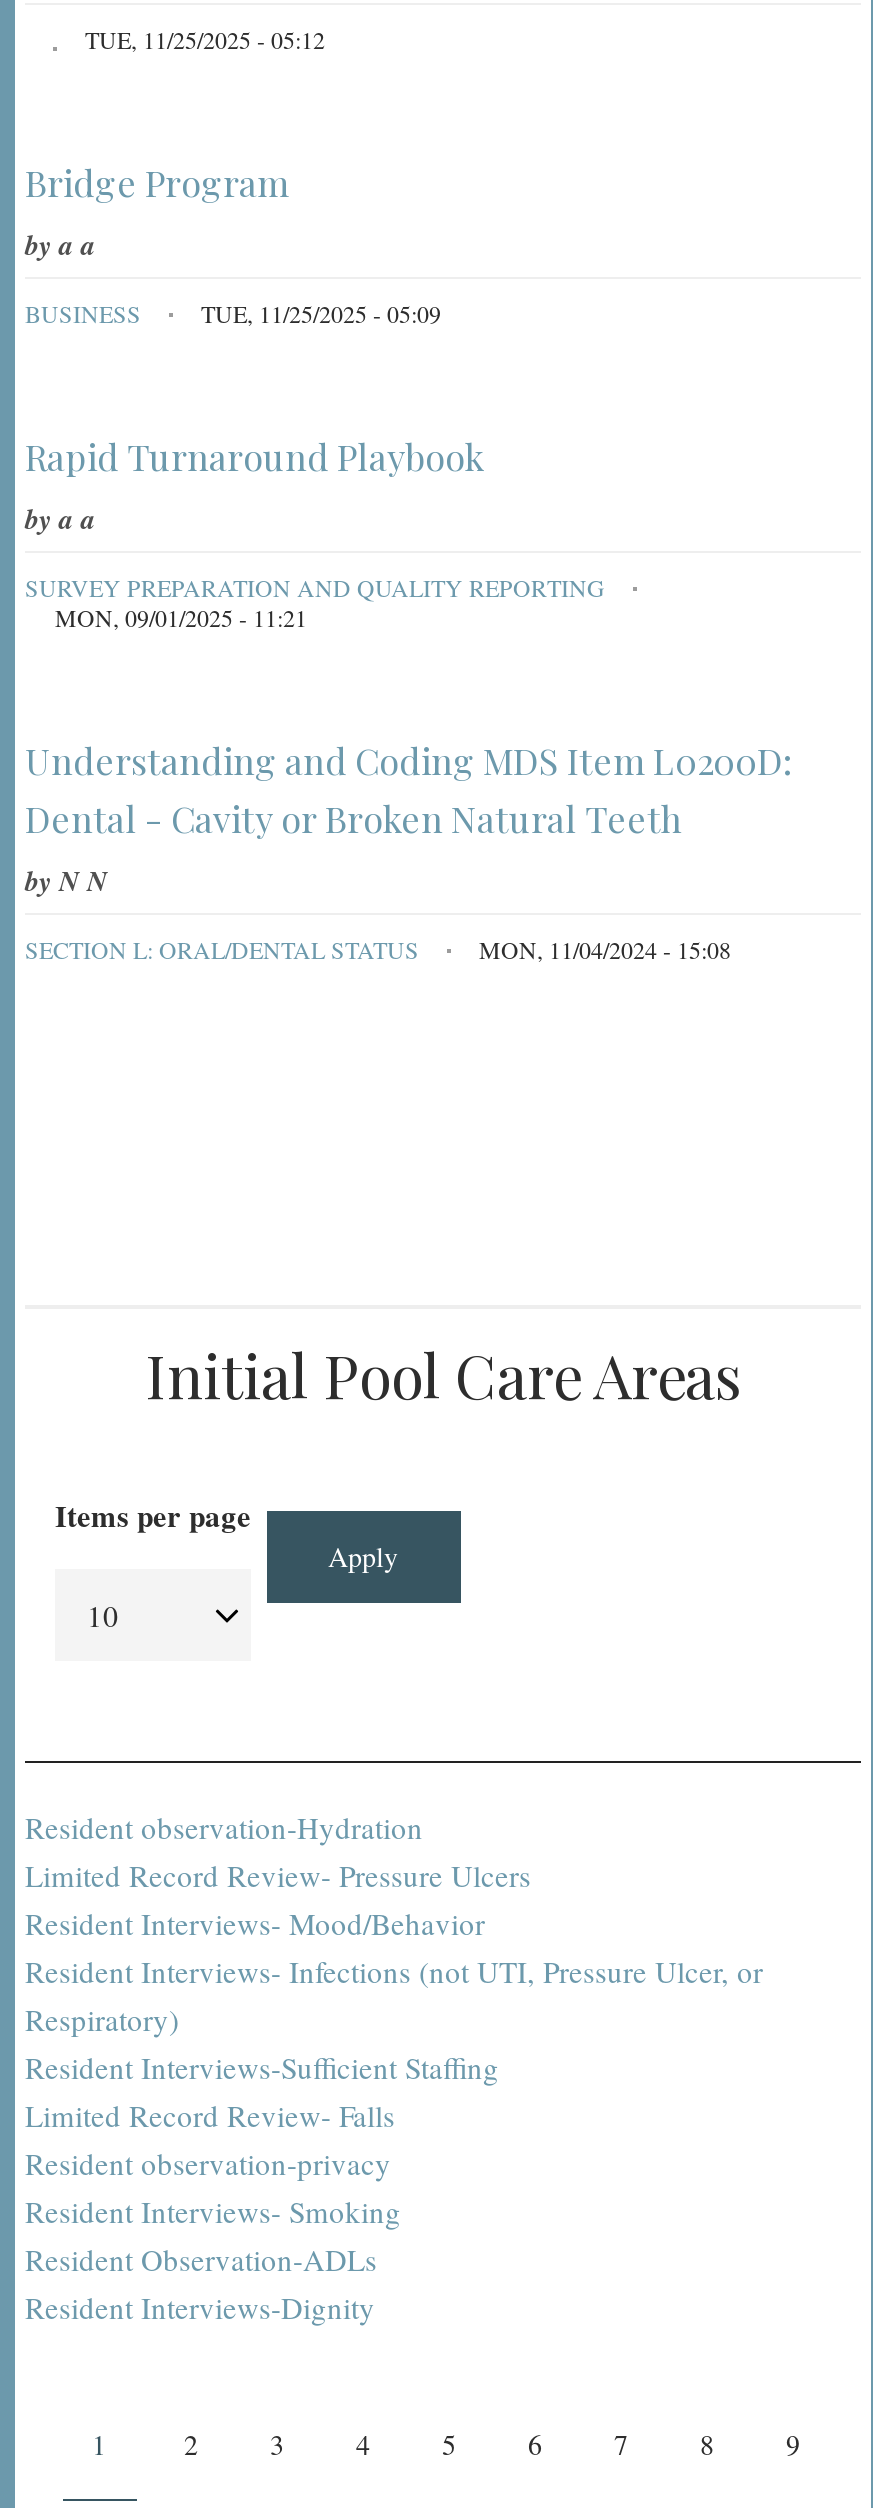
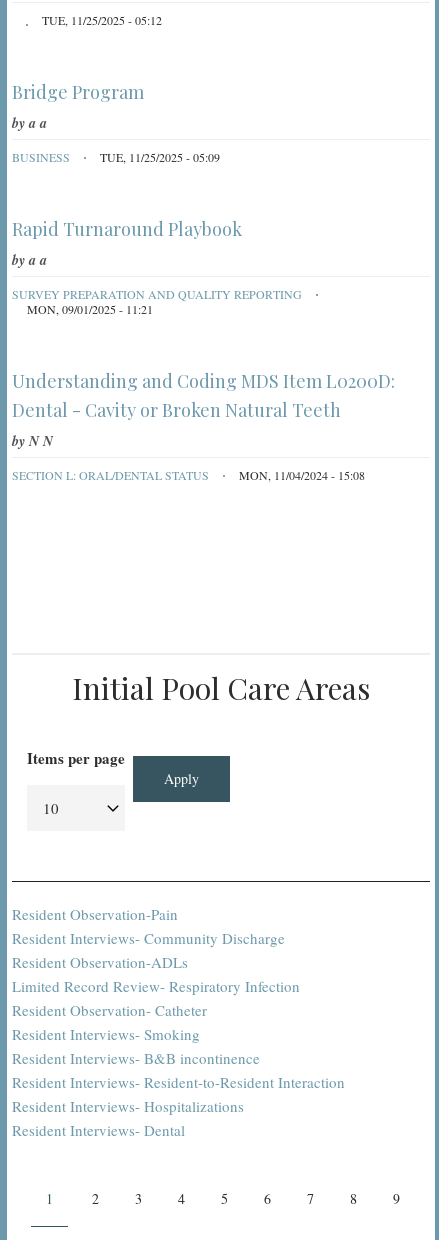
- Resident observation-Hydration
- Limited Record Review- Pressure Ulcers
- Resident Interviews- Mood/Behavior
- Resident Interviews- Infections (not UTI, Pressure Ulcer, or
- Respiratory)
- Resident Interviews-Sufficient Staffing
- Limited Record Review- Falls
- Resident observation-privacy
+ Resident Observation-Pain
+ Resident Interviews- Community Discharge

moved down: Resident Interviews- Smoking

moved up: Resident Observation-ADLs

- Resident Interviews-Dignity
+ Limited Record Review- Respiratory Infection
+ Resident Observation- Catheter
+ Resident Interviews- B&B incontinence
+ Resident Interviews- Resident-to-Resident Interaction
+ Resident Interviews- Hospitalizations
+ Resident Interviews- Dental
